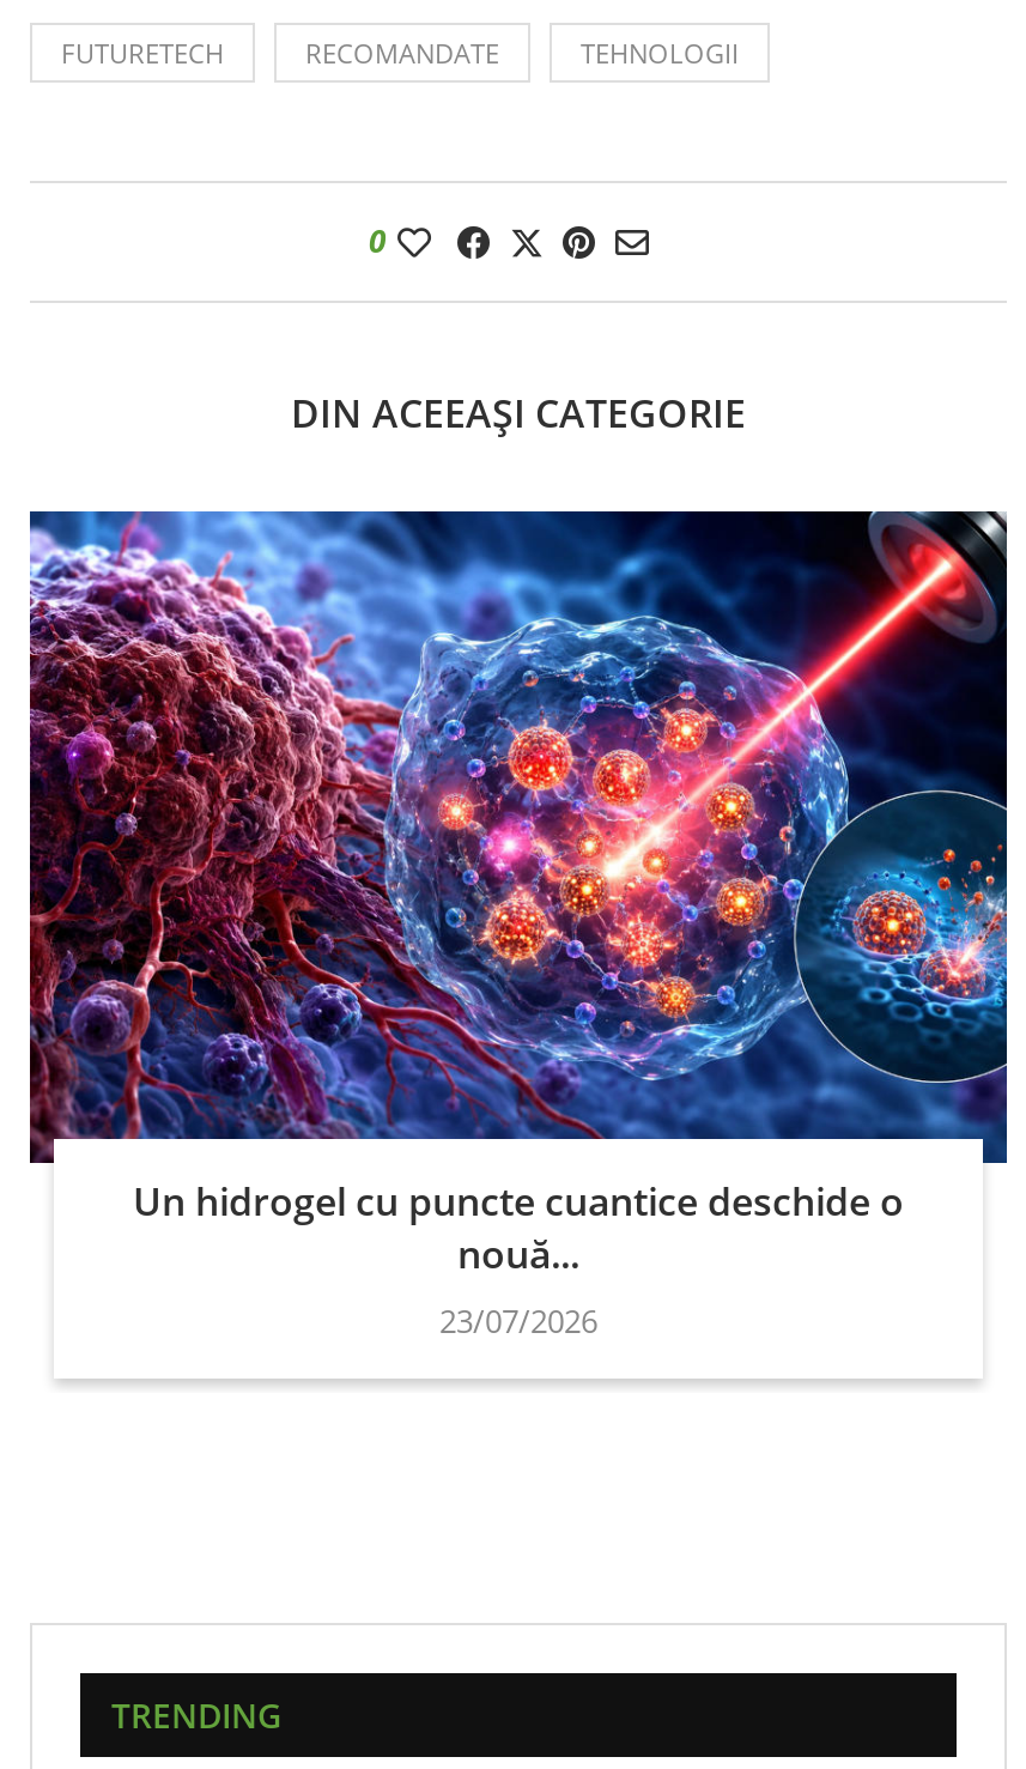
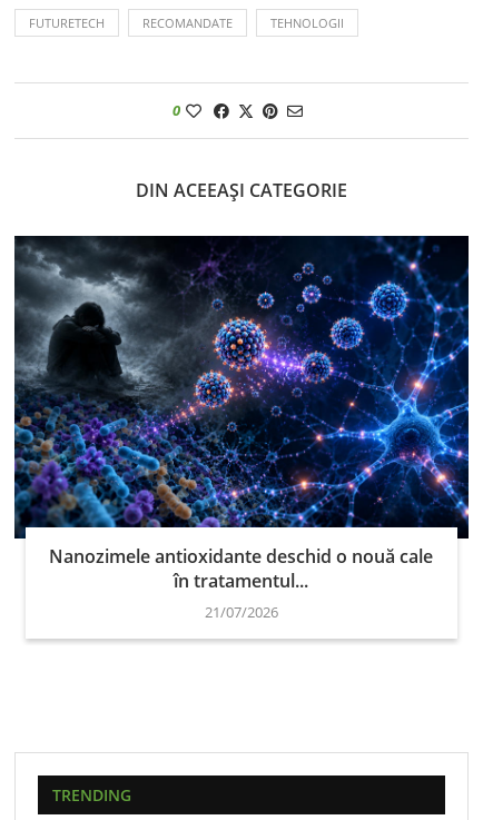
- [image]
- Un hidrogel cu puncte cuantice deschide o
- nouă...
- 23/07/2026
+ [image]
+ Nanozimele antioxidante deschid o nouă cale
+ în tratamentul...
+ 21/07/2026
